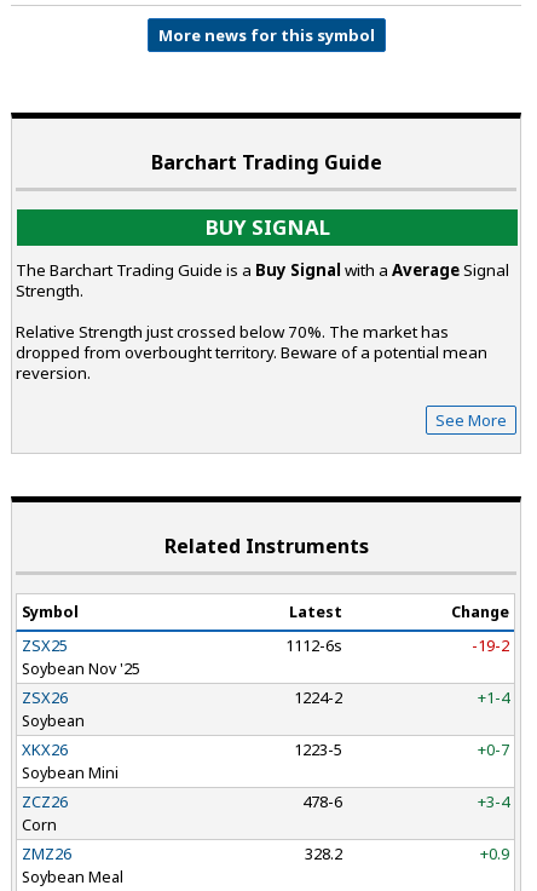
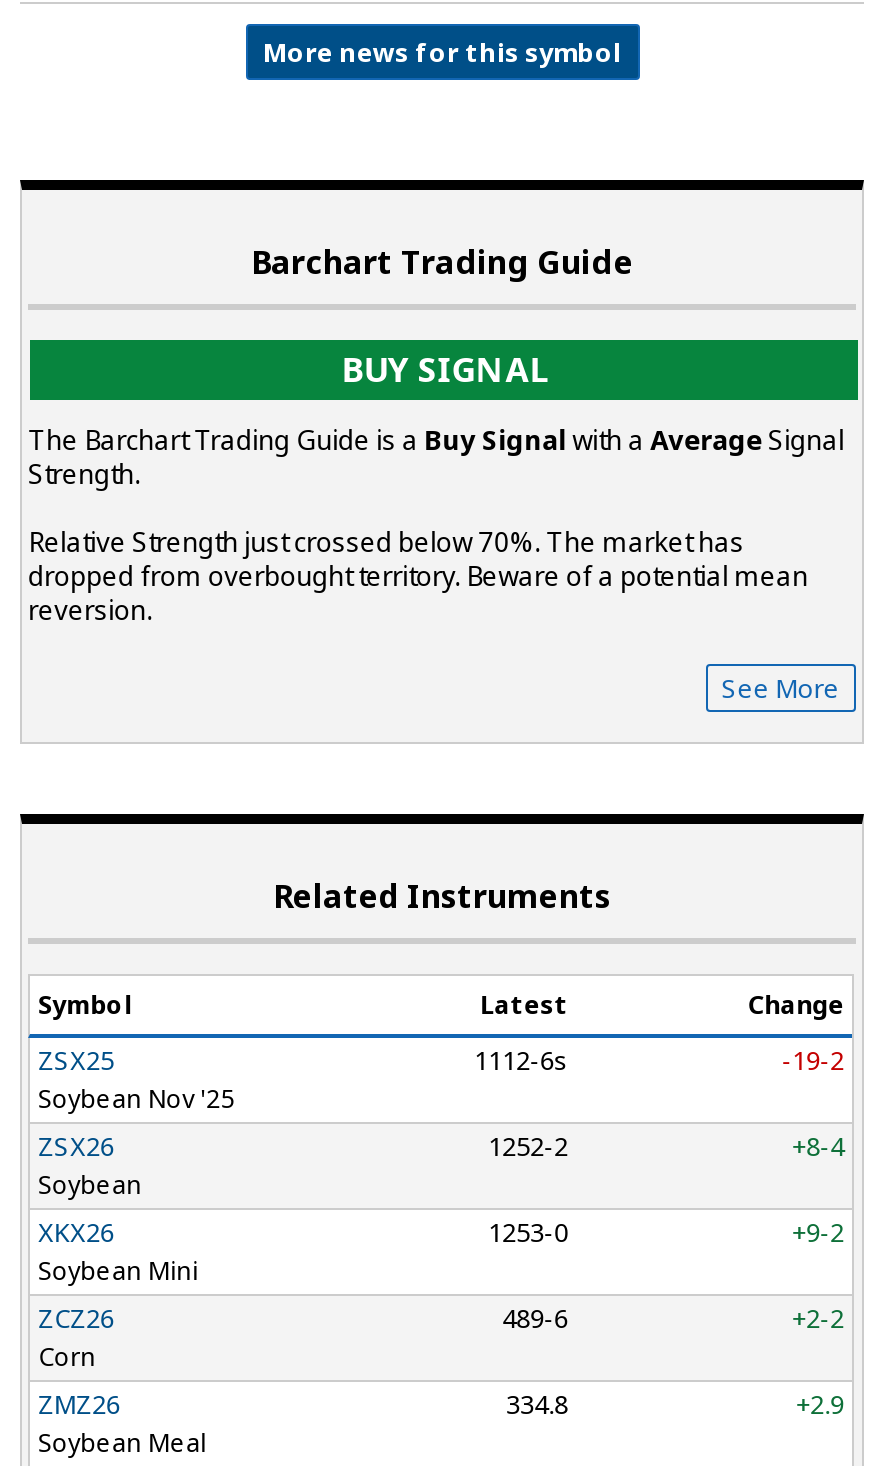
- 1224-2
+ 1252-2

- +1-4
+ +8-4

- 1223-5
+ 1253-0

- +0-7
+ +9-2

- 478-6
+ 489-6

- +3-4
+ +2-2

- 328.2
+ 334.8

- +0.9
+ +2.9
